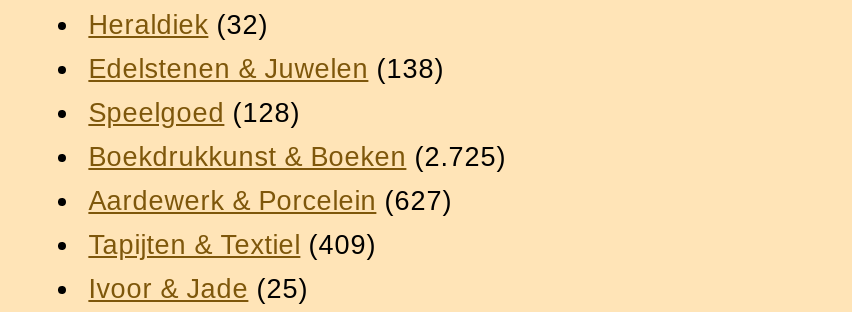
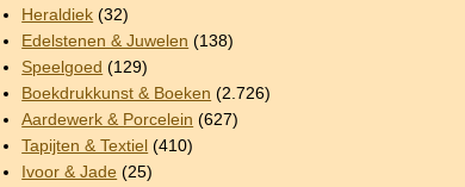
- Speelgoed (128)
+ Speelgoed (129)

- Boekdrukkunst & Boeken (2.725)
+ Boekdrukkunst & Boeken (2.726)

- Tapijten & Textiel (409)
+ Tapijten & Textiel (410)
